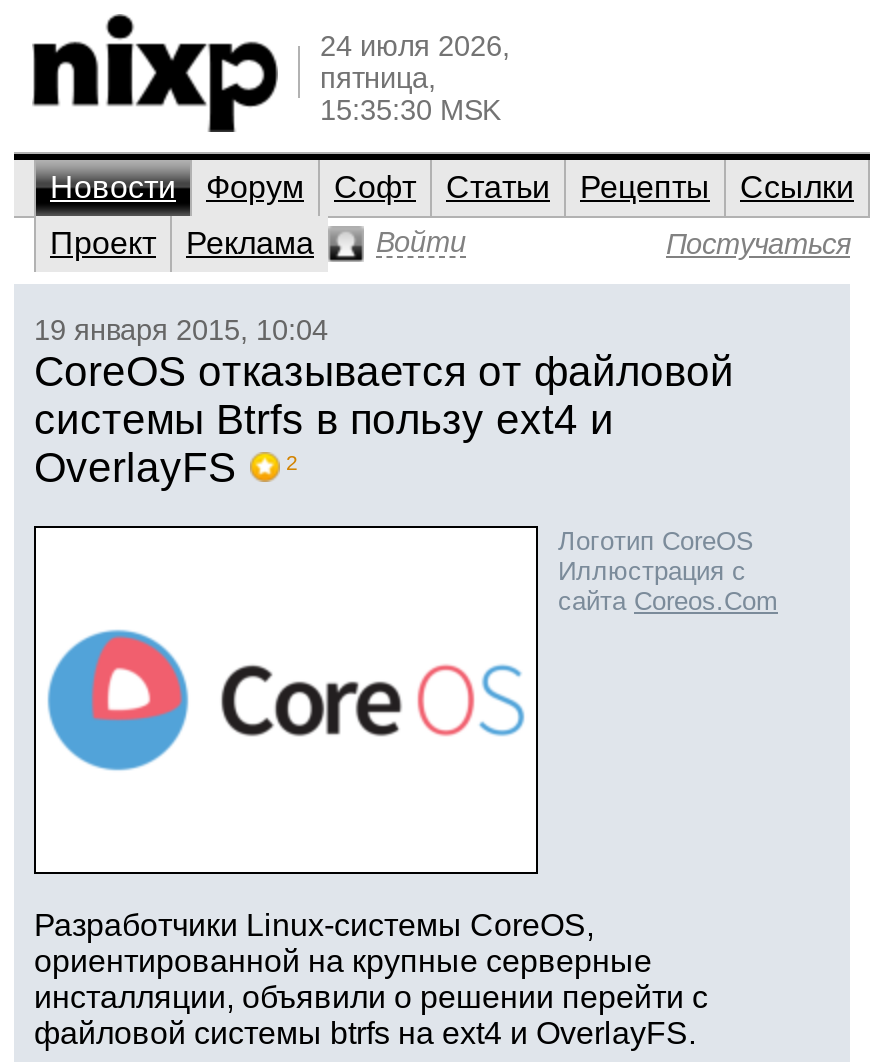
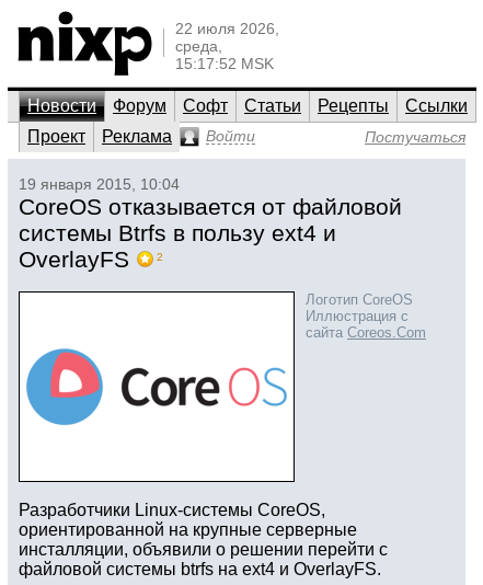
- 24 июля 2026,
- пятница,
- 15:35:30 MSK
+ 22 июля 2026,
+ среда,
+ 15:17:52 MSK
